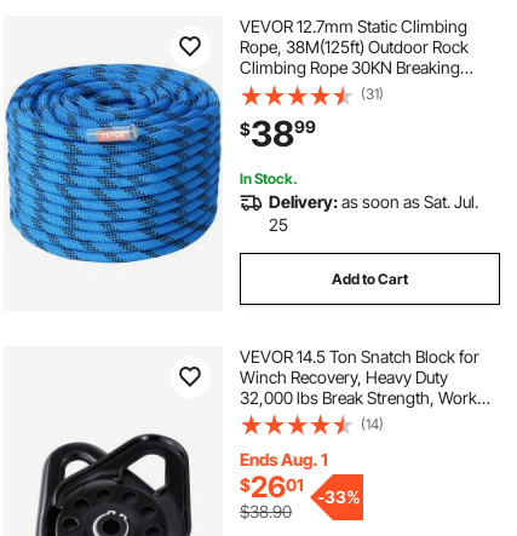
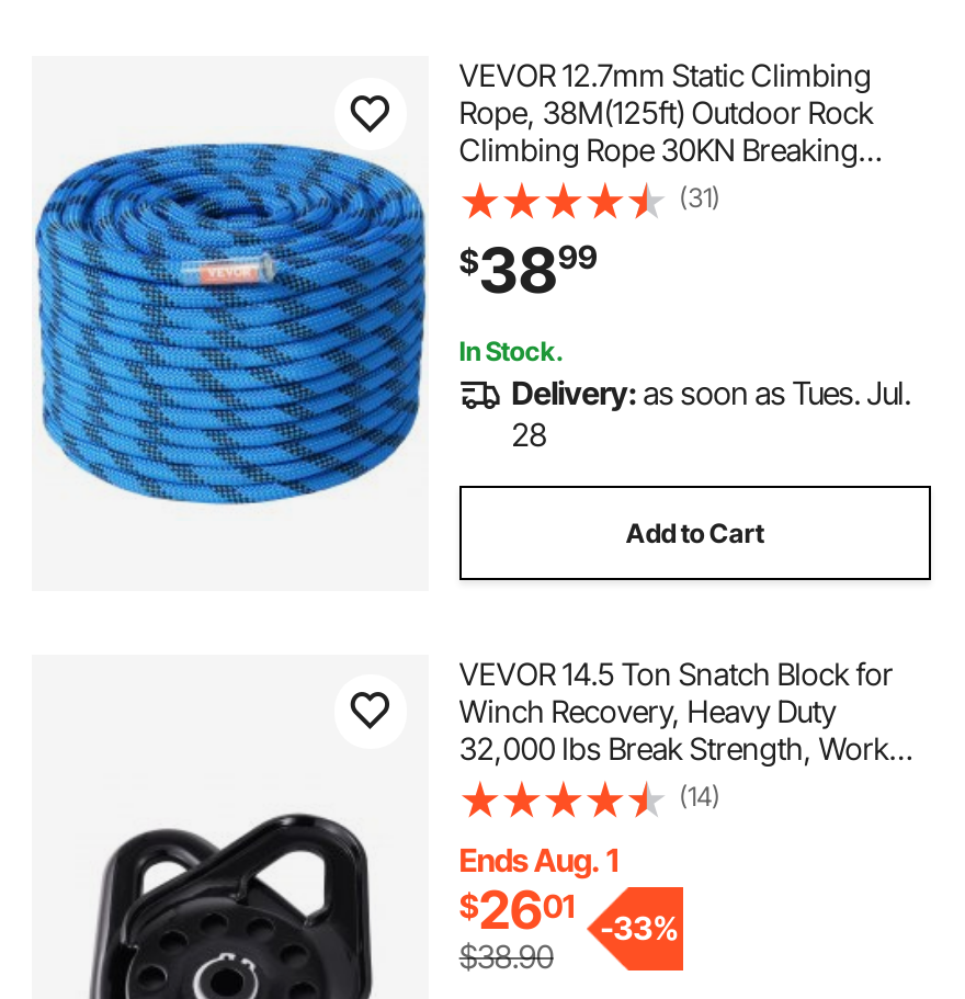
- Delivery: as soon as Sat. Jul.
+ Delivery: as soon as Tues. Jul.

- 25
+ 28
